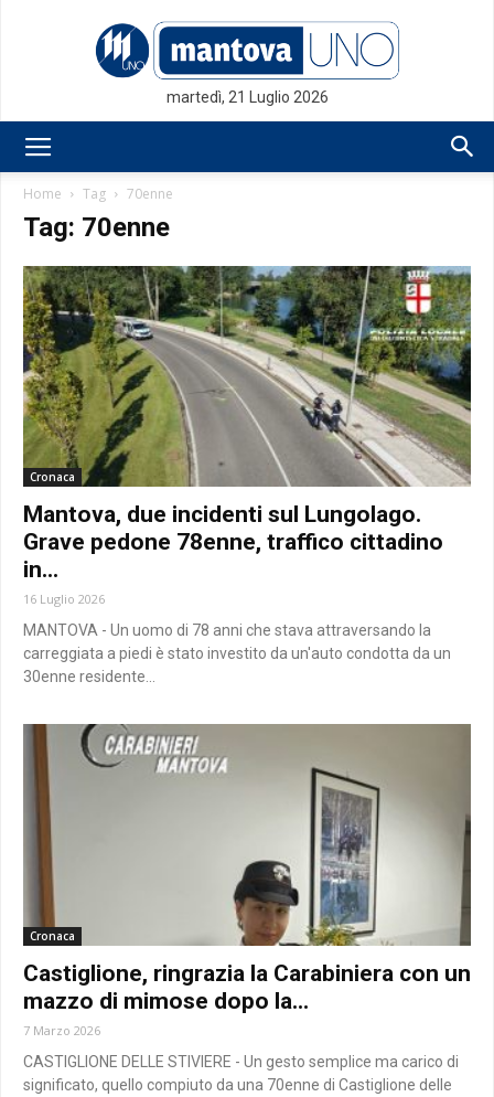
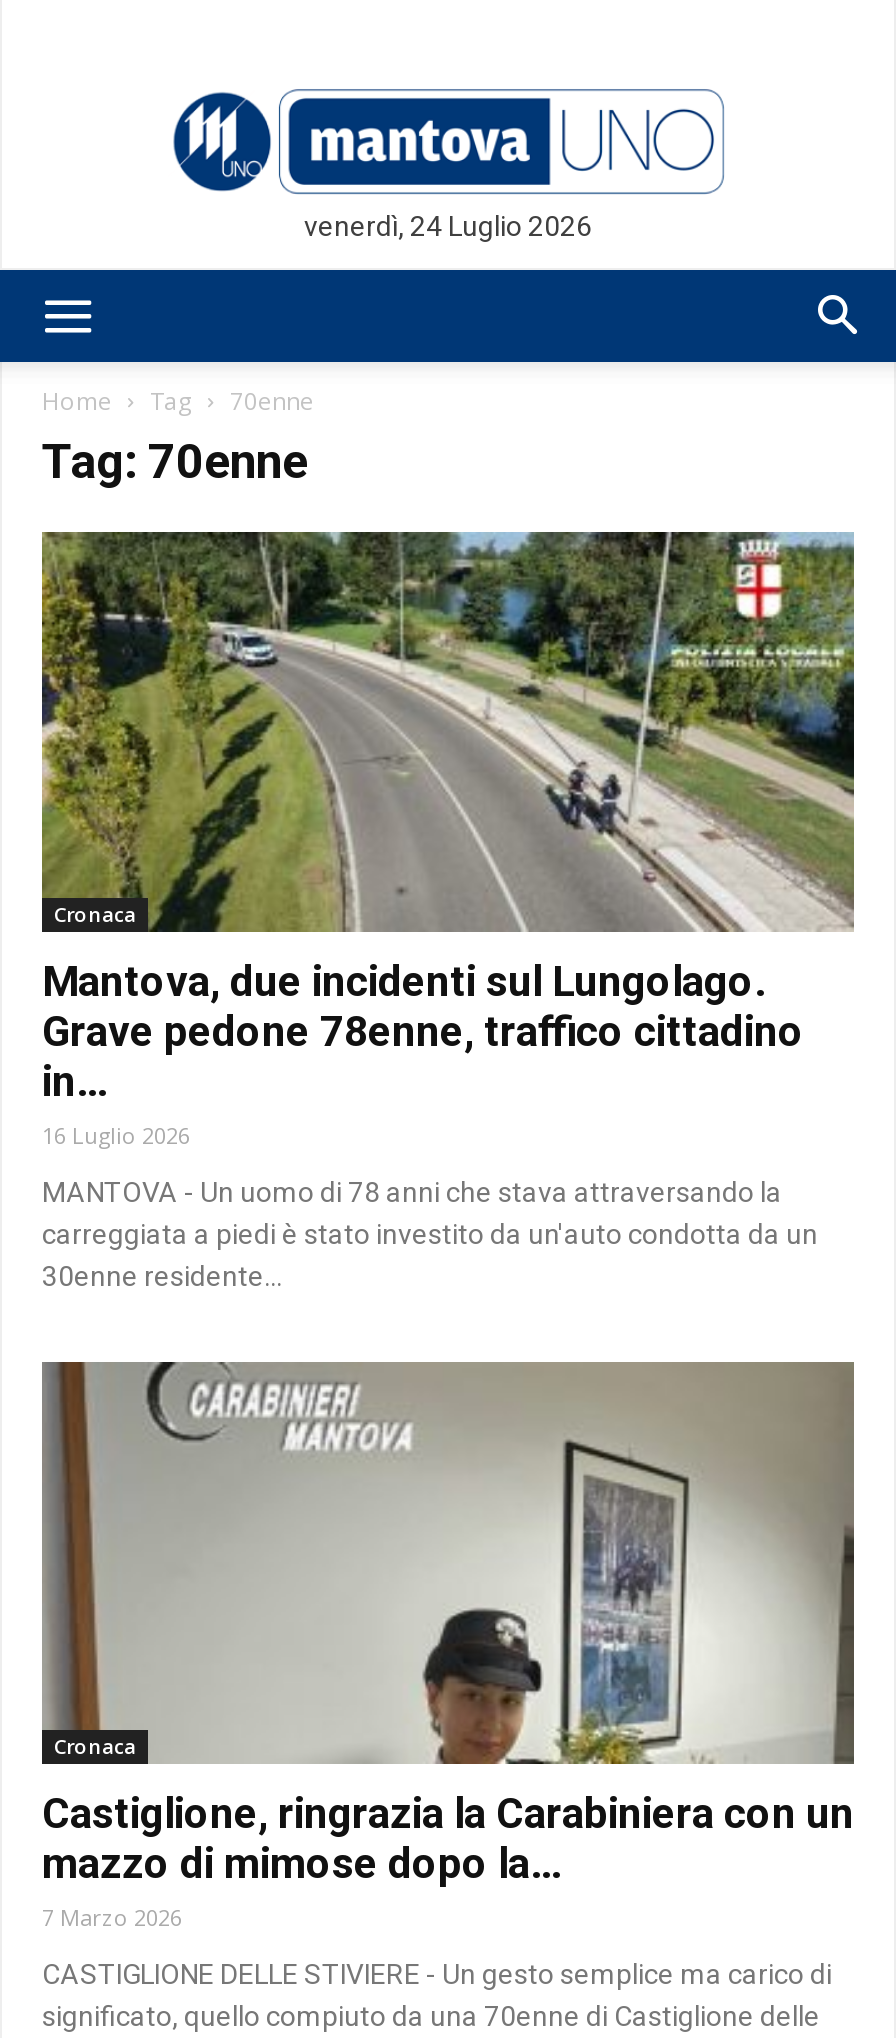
- martedì, 21 Luglio 2026
+ venerdì, 24 Luglio 2026
